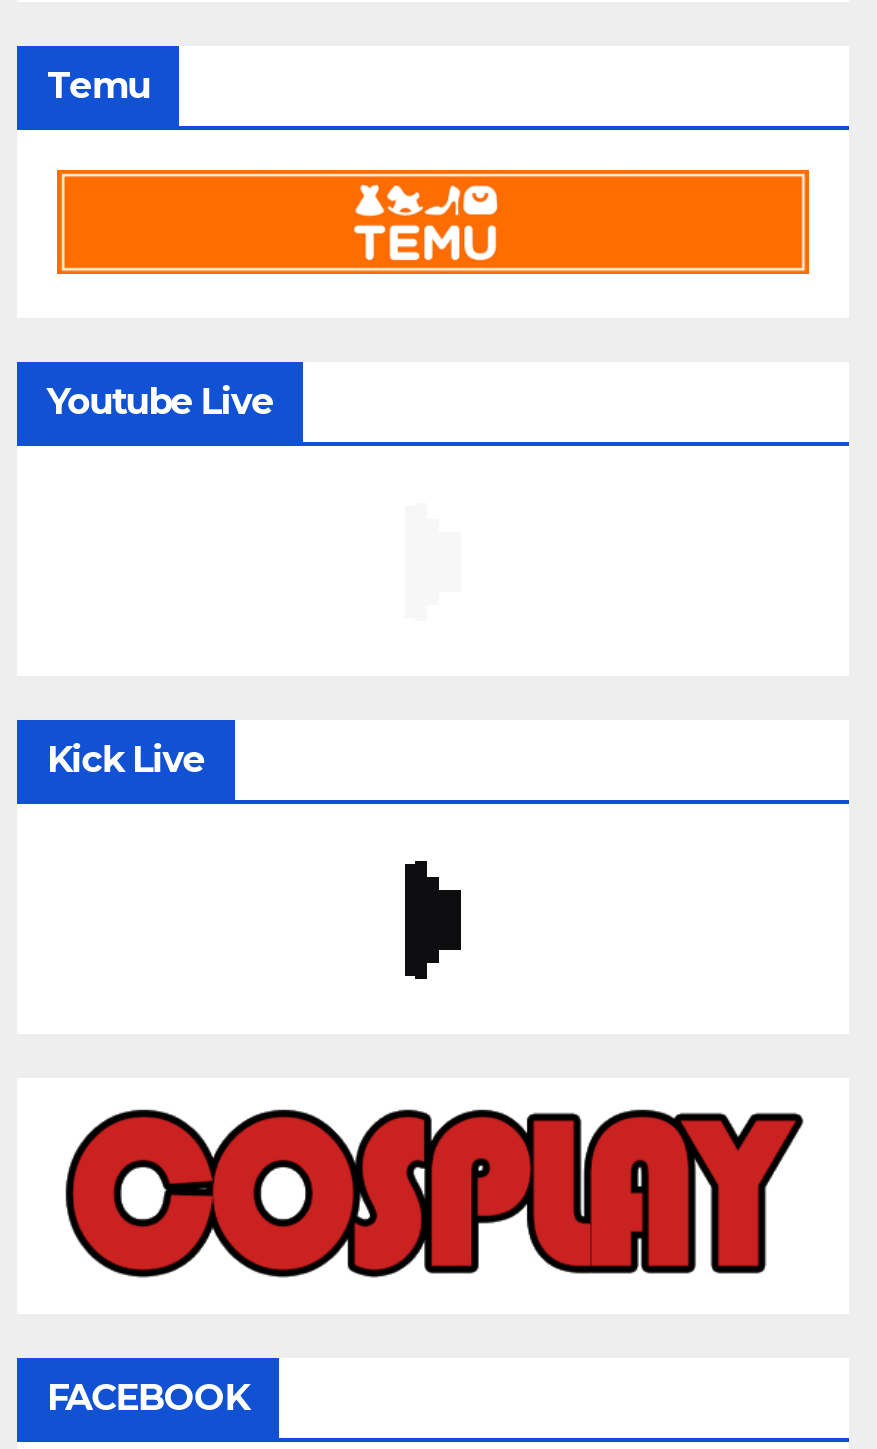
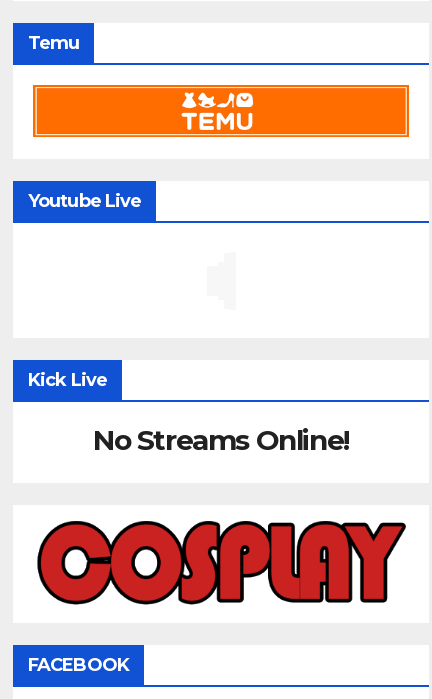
+ No Streams Online!
